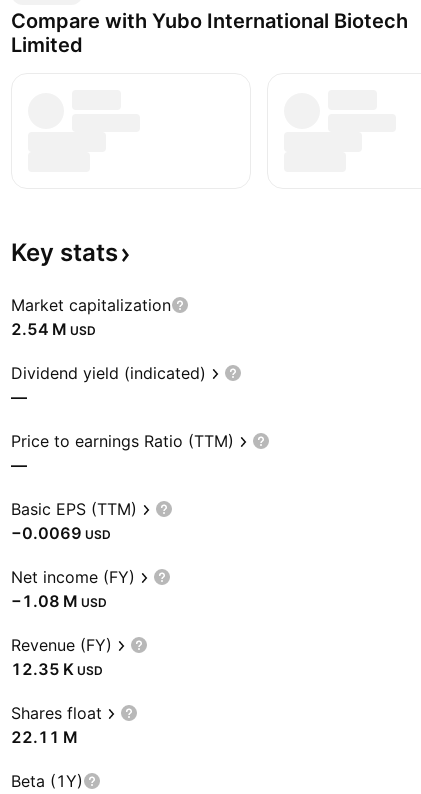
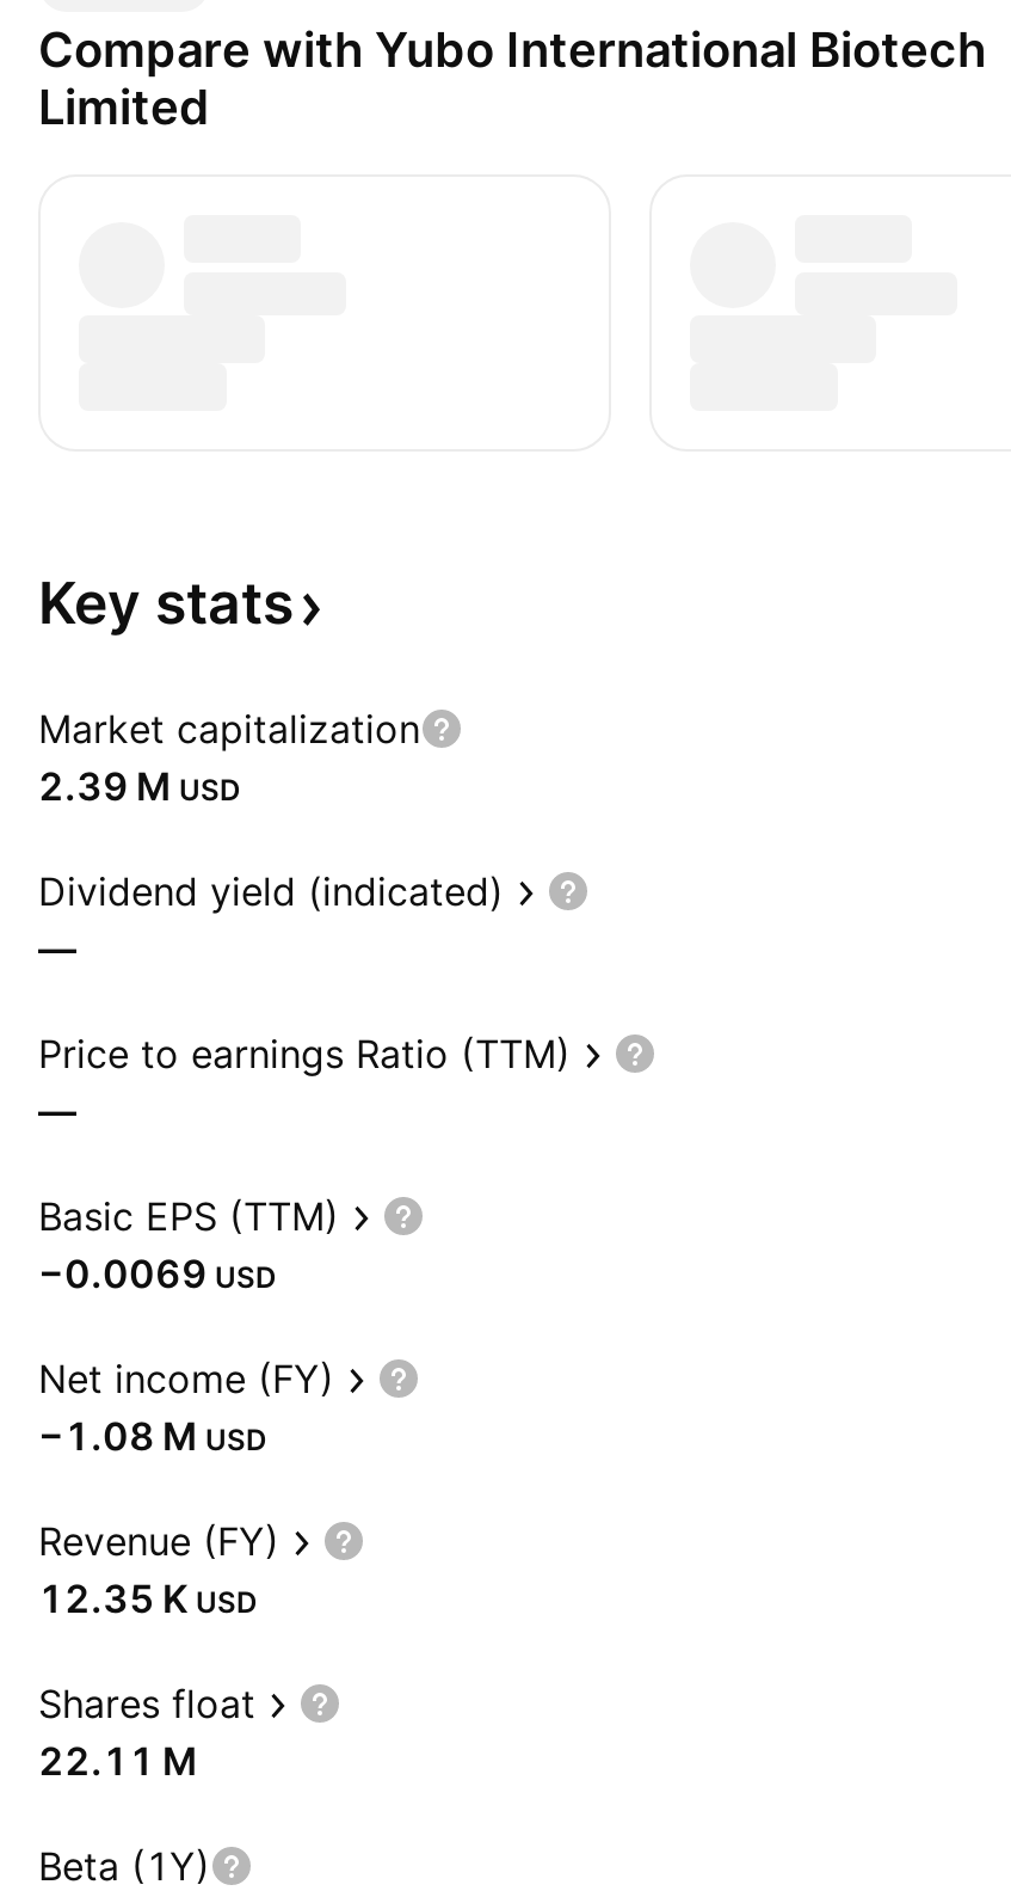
- 2.54 M USD
+ 2.39 M USD
